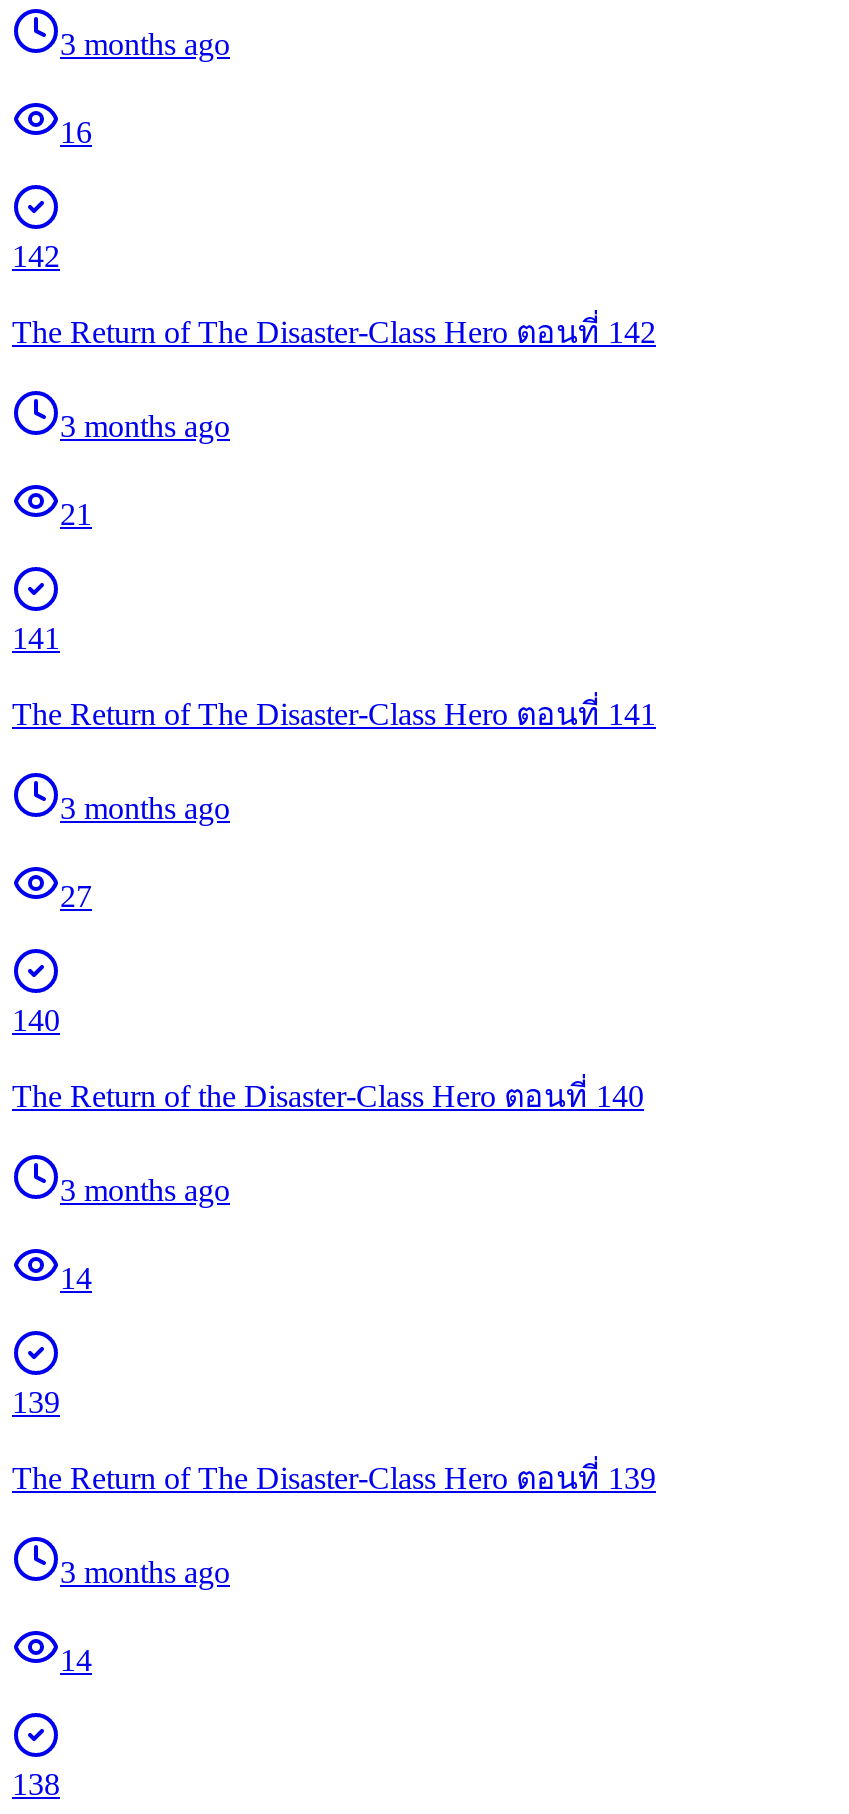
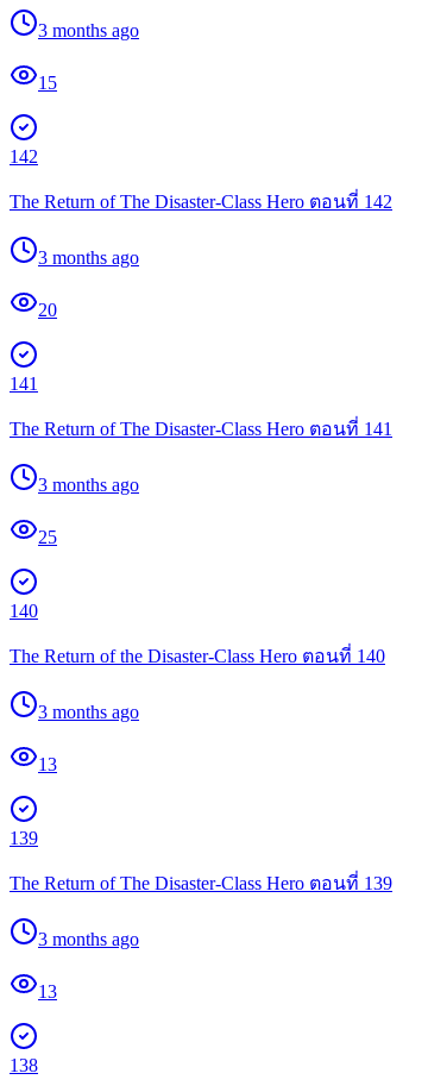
- 16
+ 15

- 21
+ 20

- 27
+ 25

- 14
+ 13

- 14
+ 13
